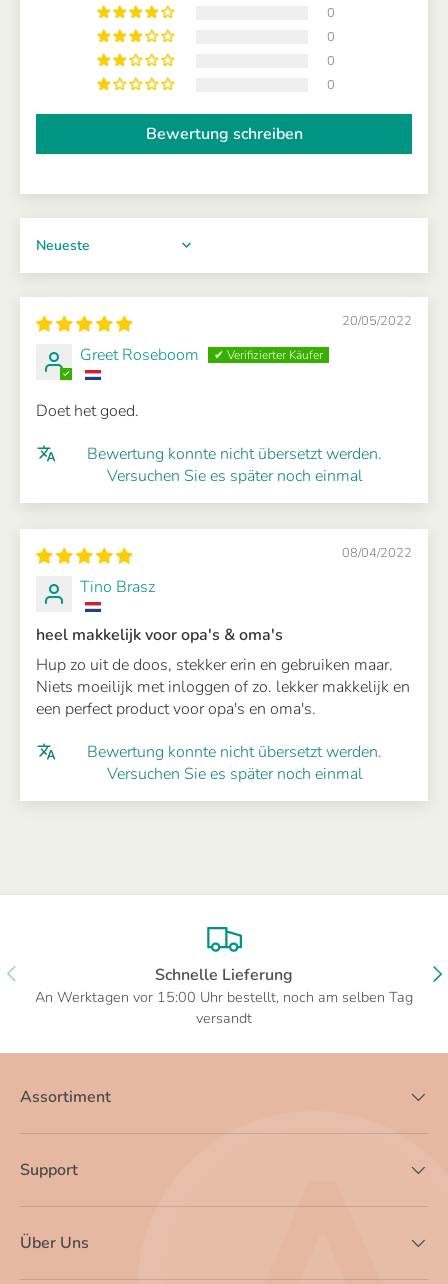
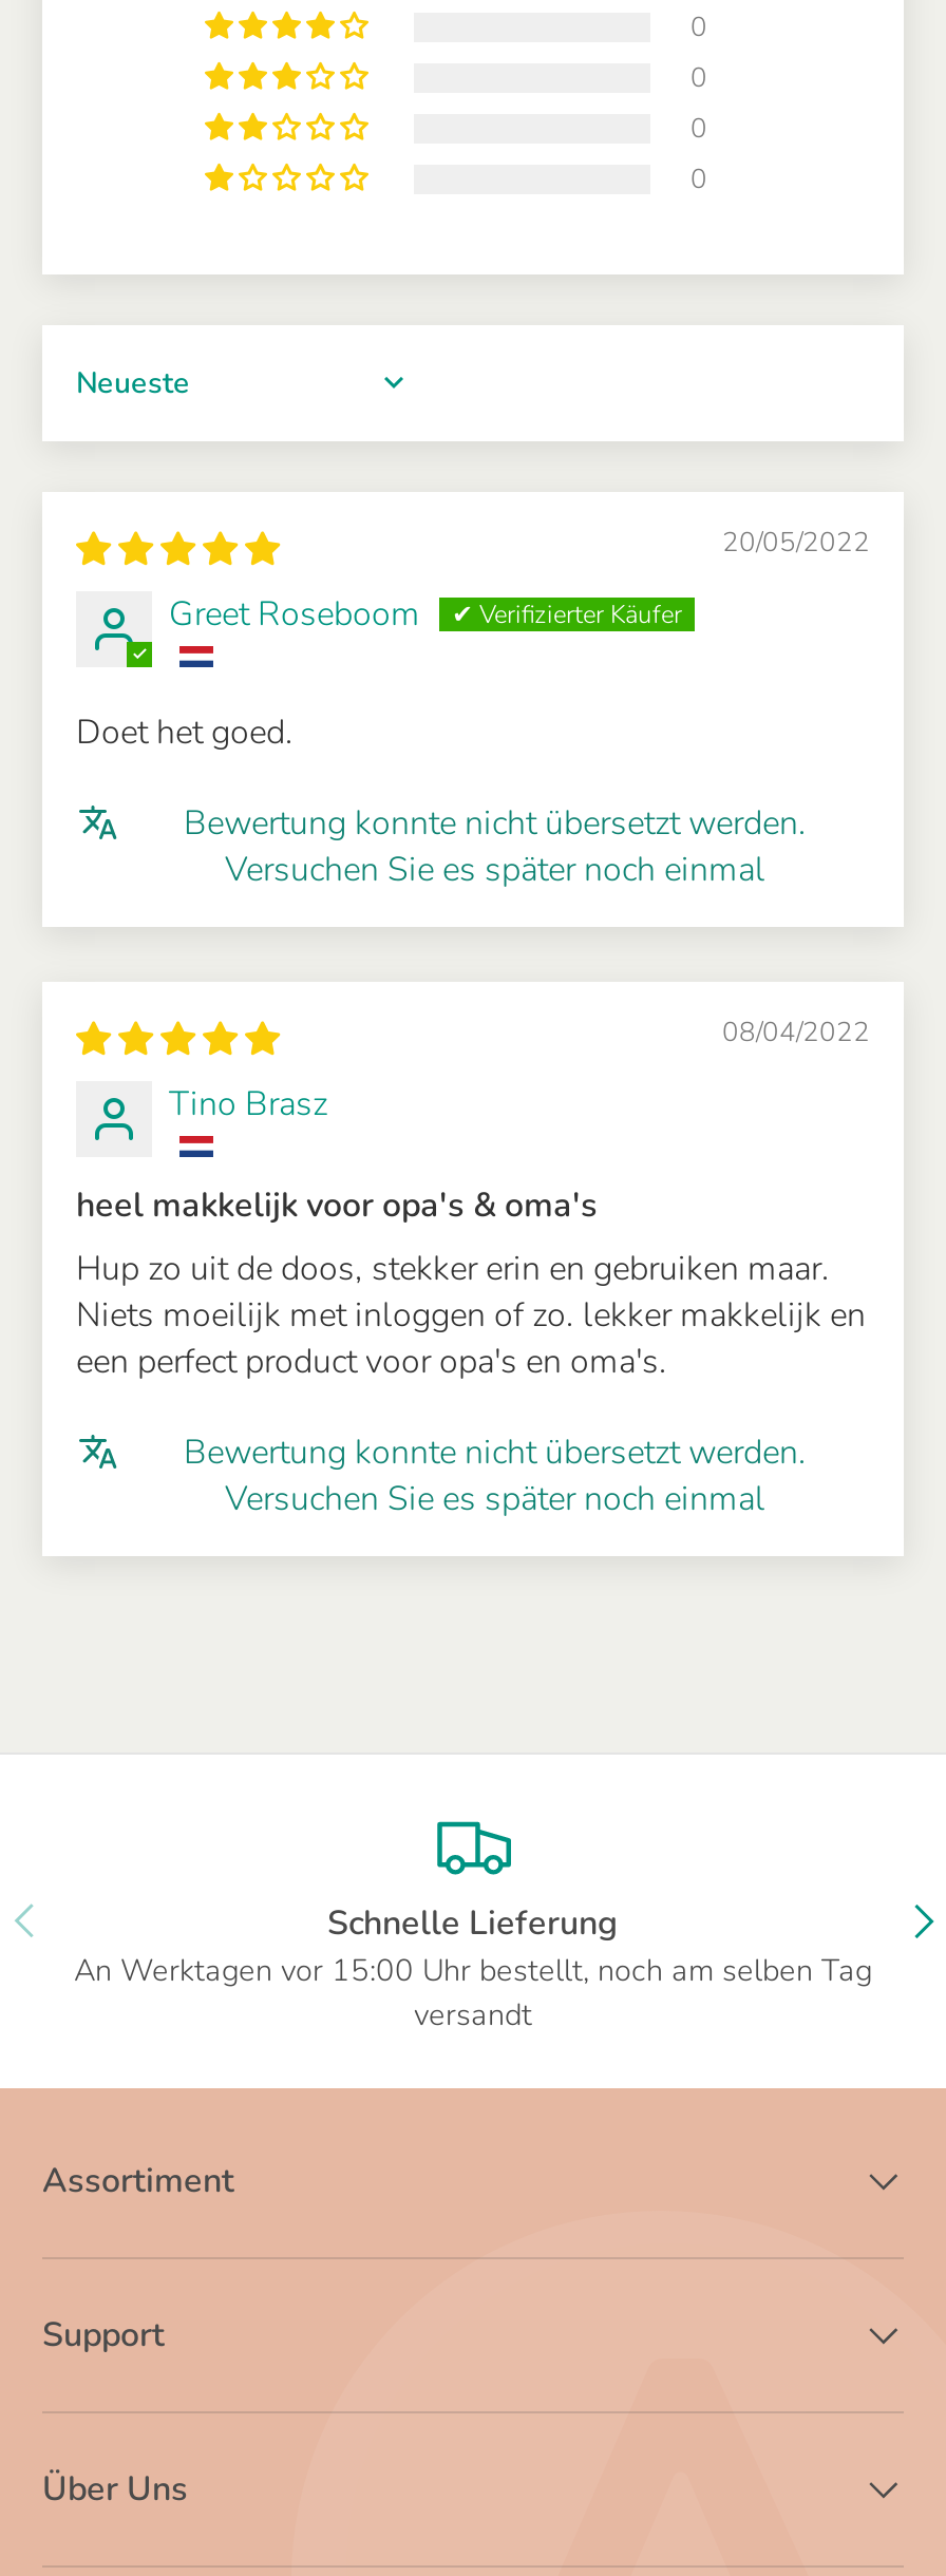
- Bewertung schreiben
